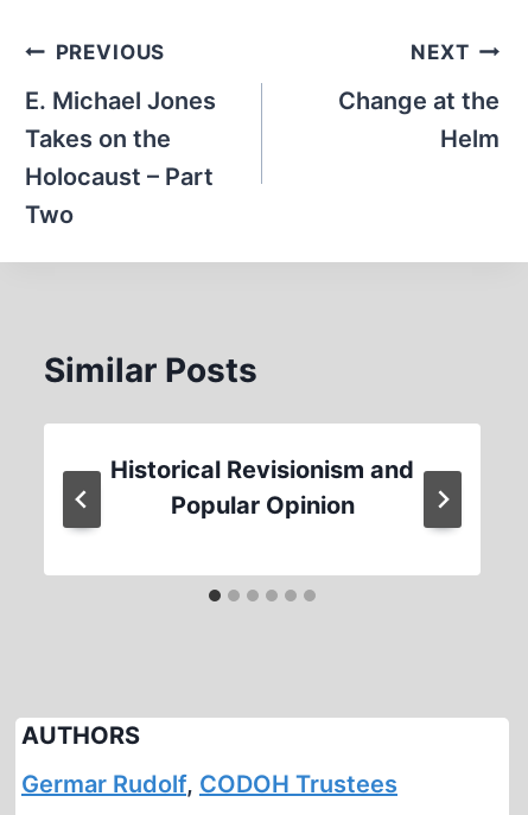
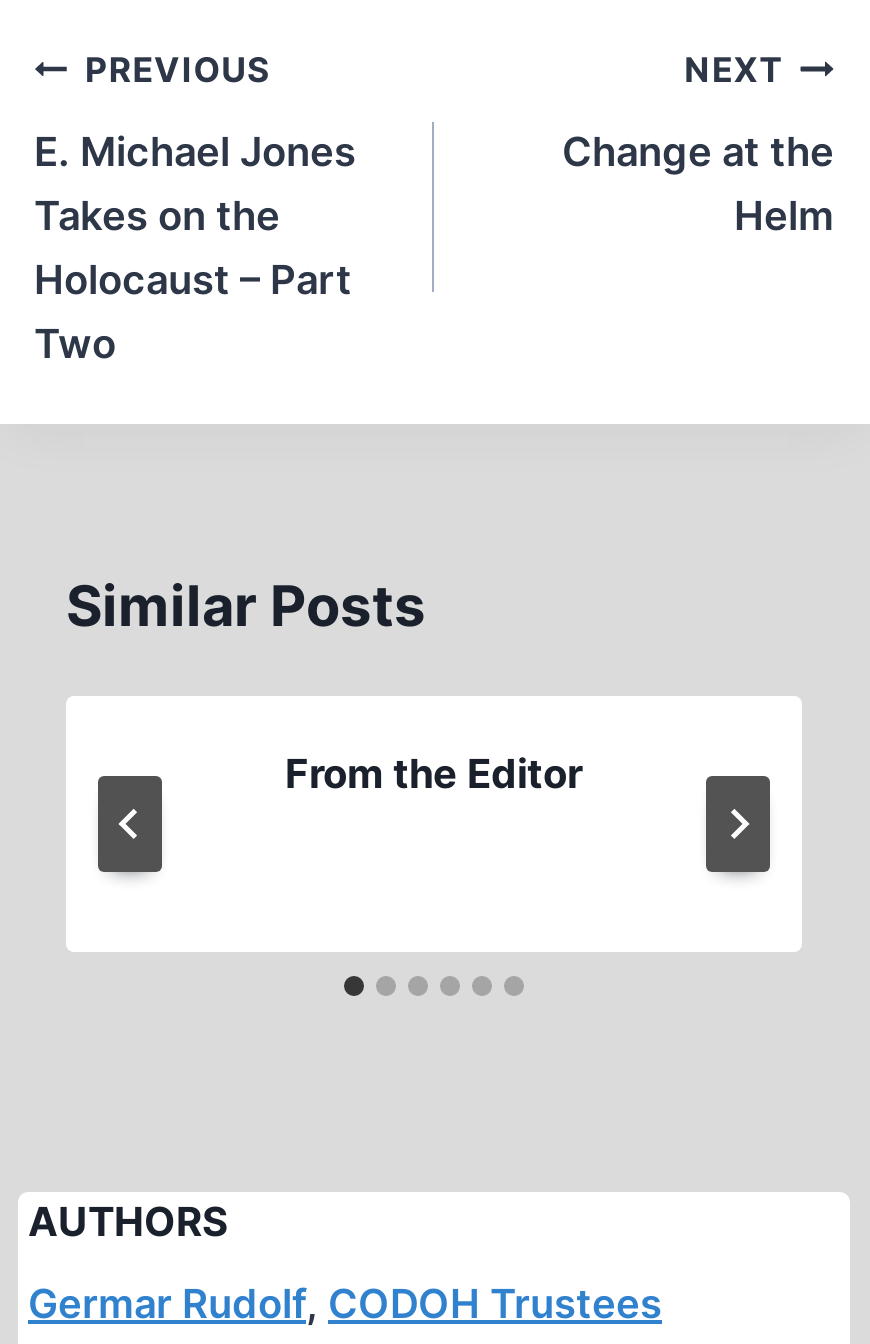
- Historical Revisionism and
- Popular Opinion
+ From the Editor
